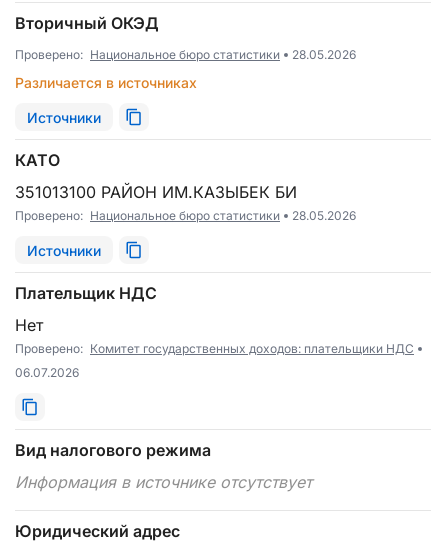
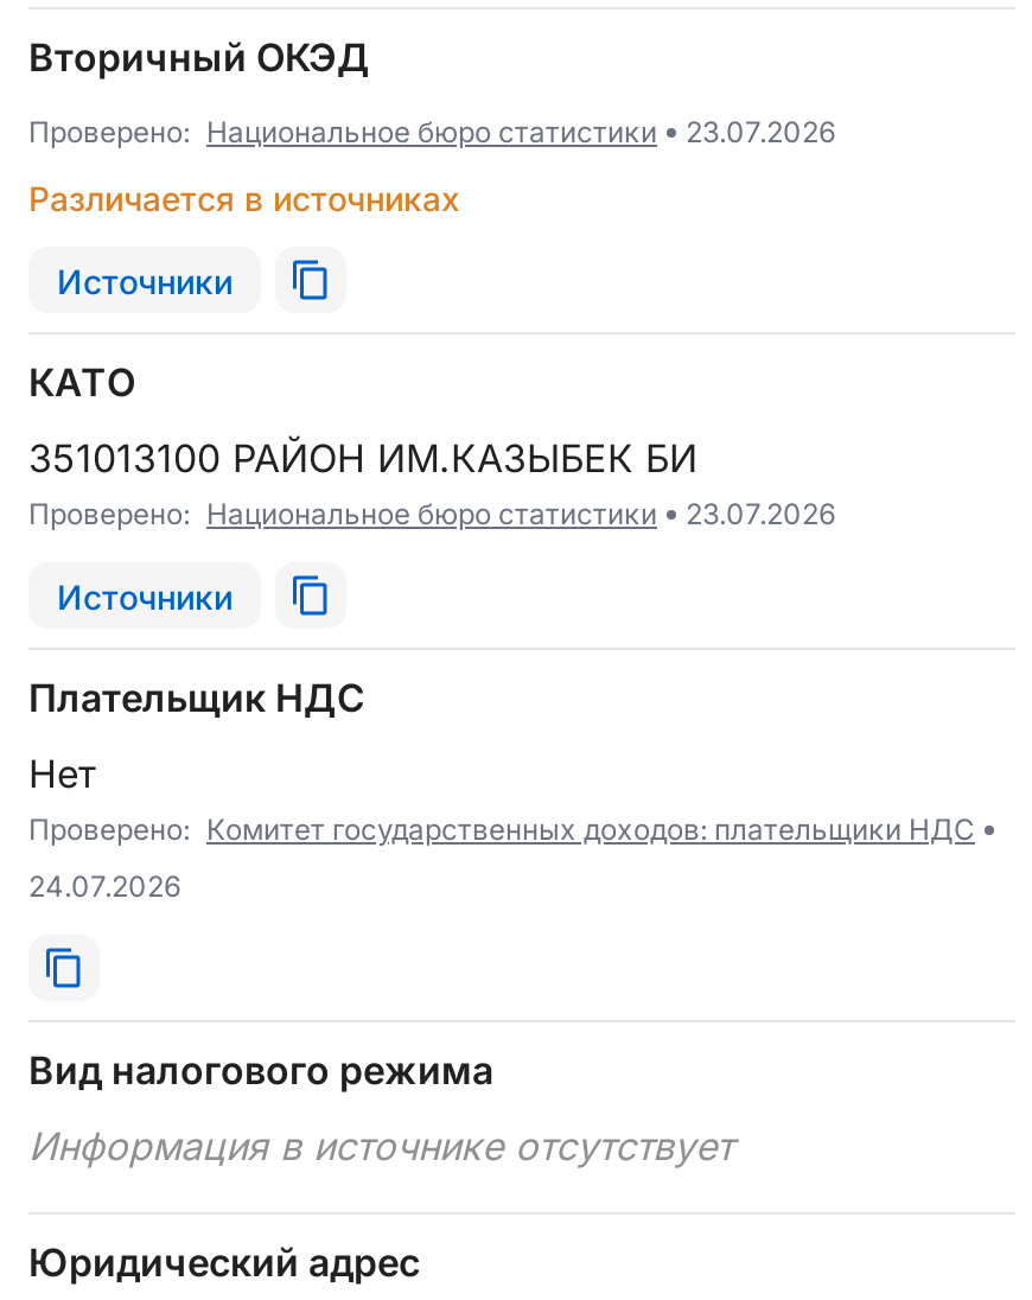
- Проверено: Национальное бюро статистики 28.05.2026
+ Проверено: Национальное бюро статистики 23.07.2026

- Проверено: Национальное бюро статистики 28.05.2026
+ Проверено: Национальное бюро статистики 23.07.2026

- 06.07.2026
+ 24.07.2026
